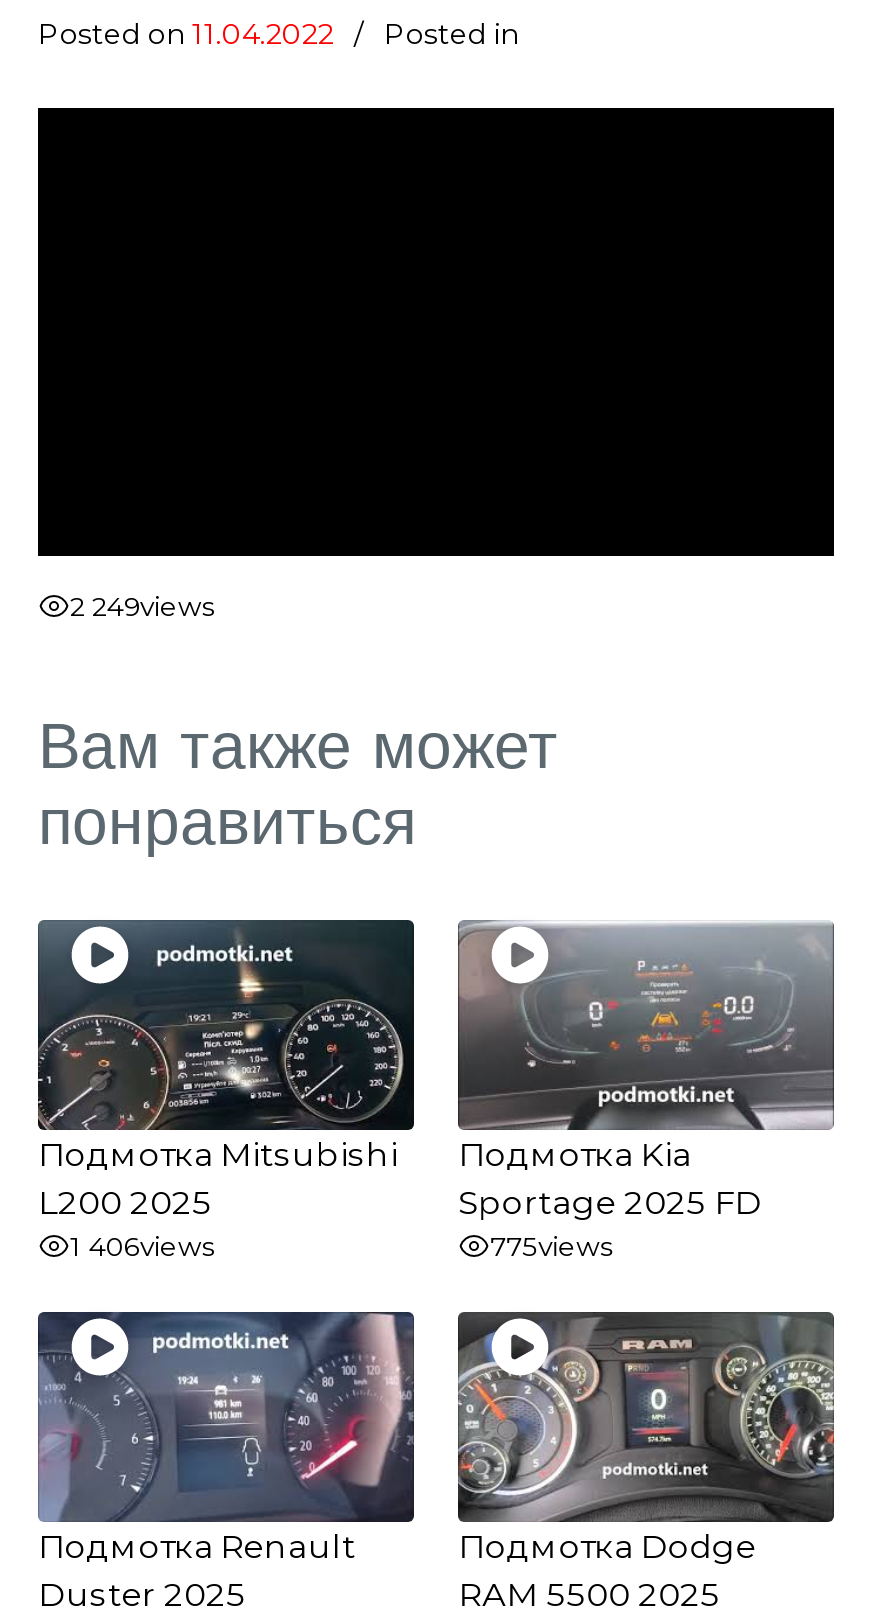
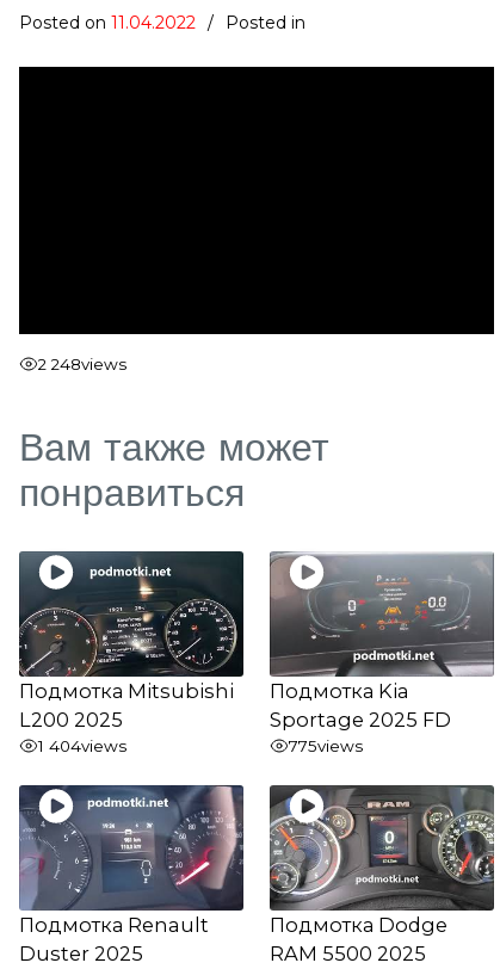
- 2 249views
+ 2 248views

- 1 406views
+ 1 404views
